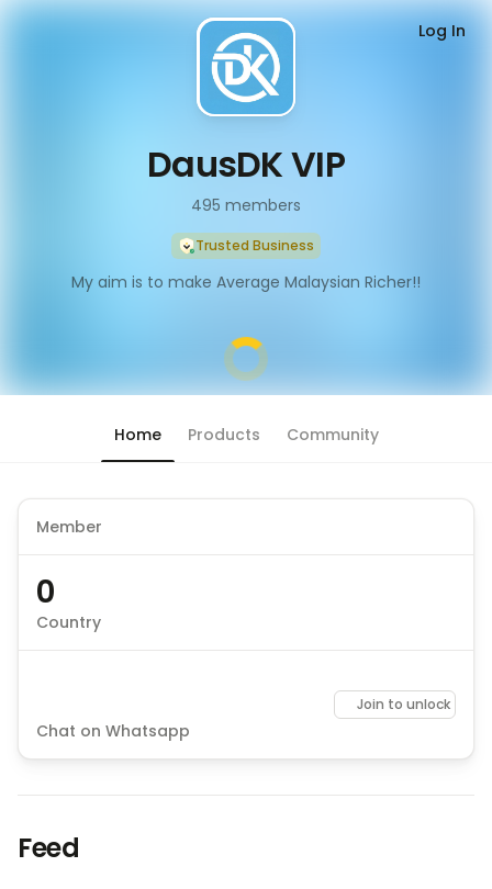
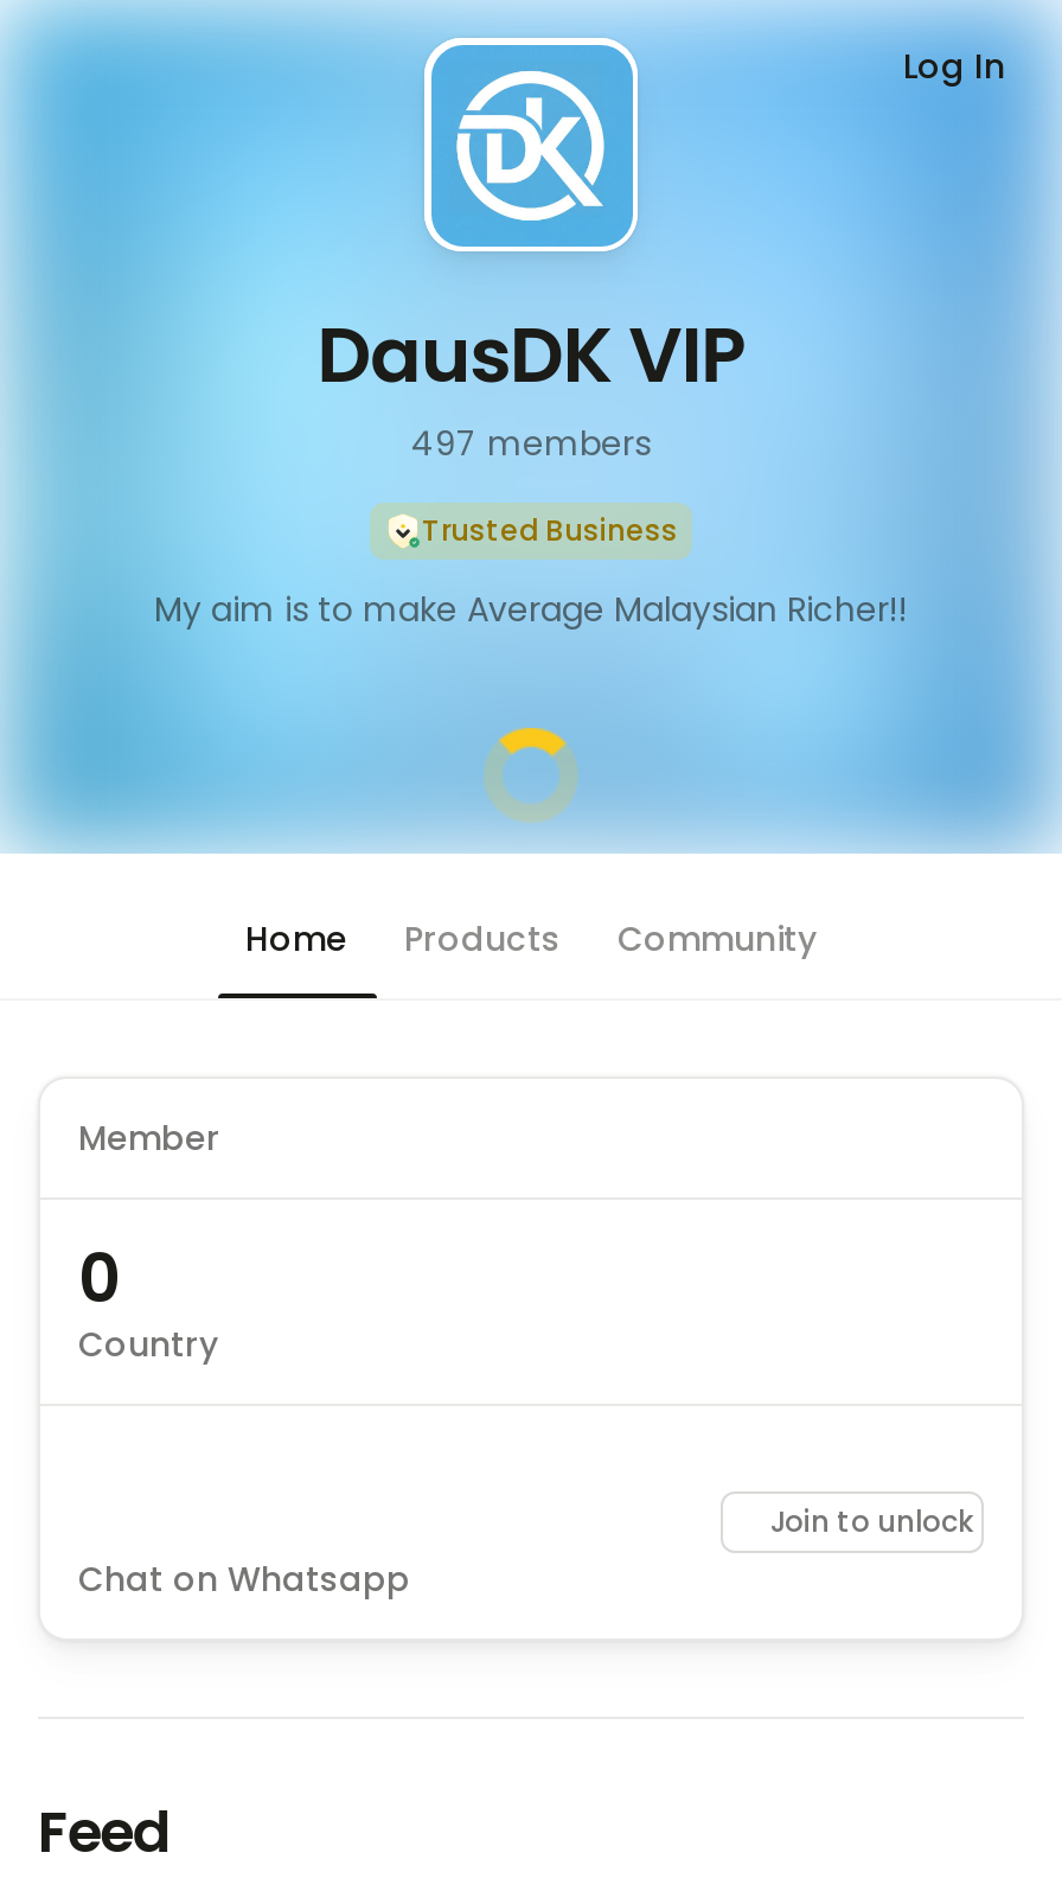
- 495 members
+ 497 members
